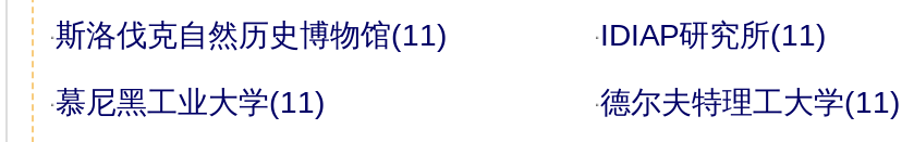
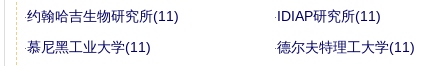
- 斯洛伐克自然历史博物馆(11)
+ 约翰哈吉生物研究所(11)
